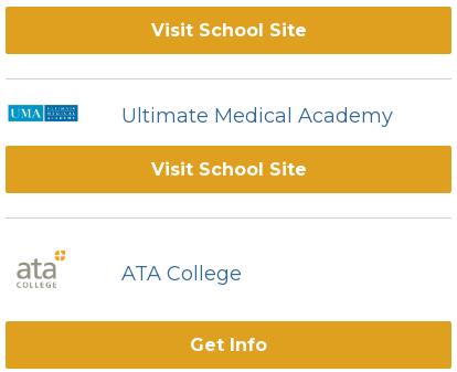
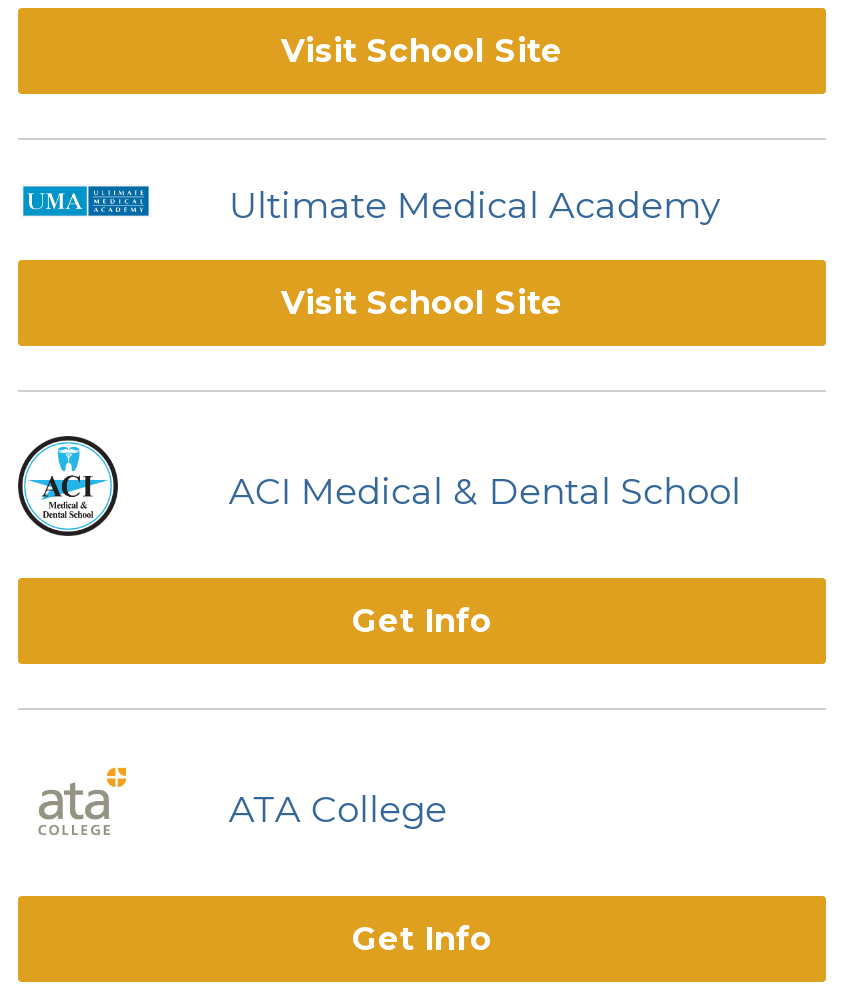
+ [image]

+ ACI Medical & Dental School
+ Get Info
